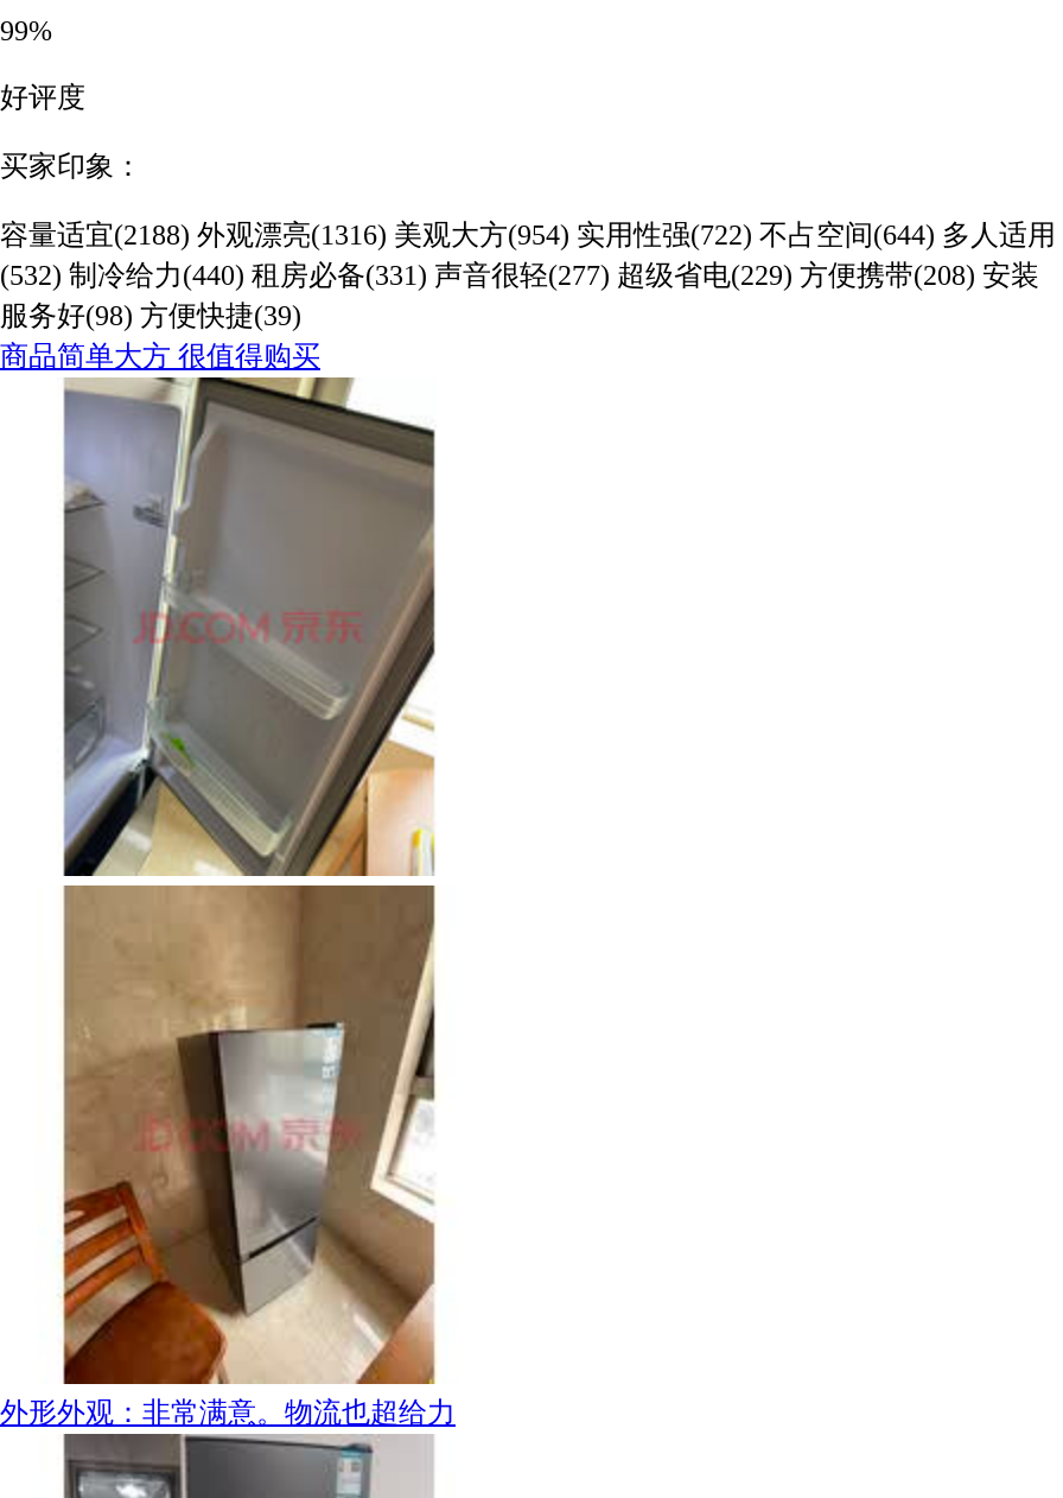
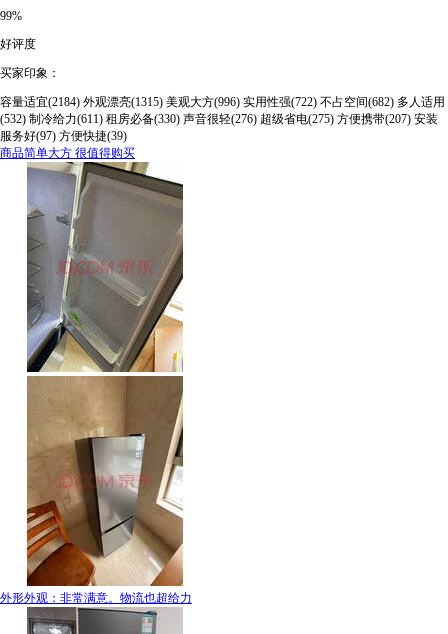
- 容量适宜(2188) 外观漂亮(1316) 美观大方(954) 实用性强(722) 不占空间(644) 多人适用
+ 容量适宜(2184) 外观漂亮(1315) 美观大方(996) 实用性强(722) 不占空间(682) 多人适用

- (532) 制冷给力(440) 租房必备(331) 声音很轻(277) 超级省电(229) 方便携带(208) 安装
+ (532) 制冷给力(611) 租房必备(330) 声音很轻(276) 超级省电(275) 方便携带(207) 安装

- 服务好(98) 方便快捷(39)
+ 服务好(97) 方便快捷(39)
